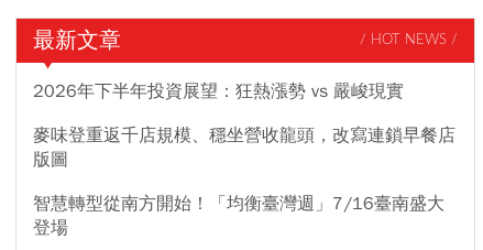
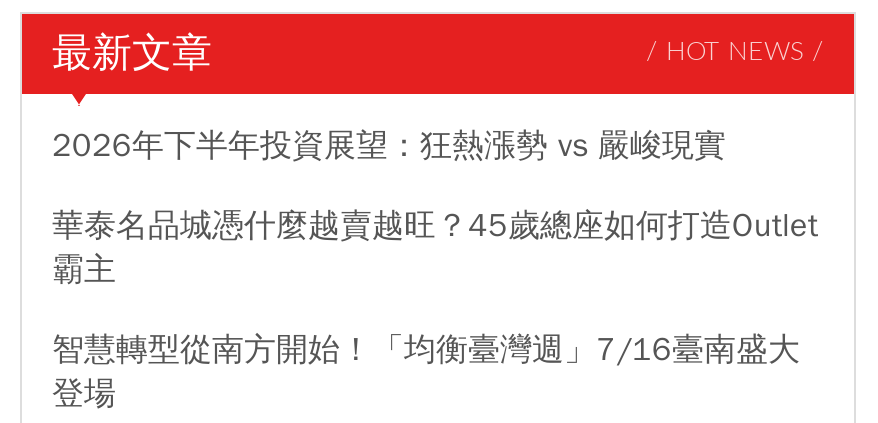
- 麥味登重返千店規模、穩坐營收龍頭，改寫連鎖早餐店
- 版圖
+ 華泰名品城憑什麼越賣越旺？45歲總座如何打造Outlet
+ 霸主
